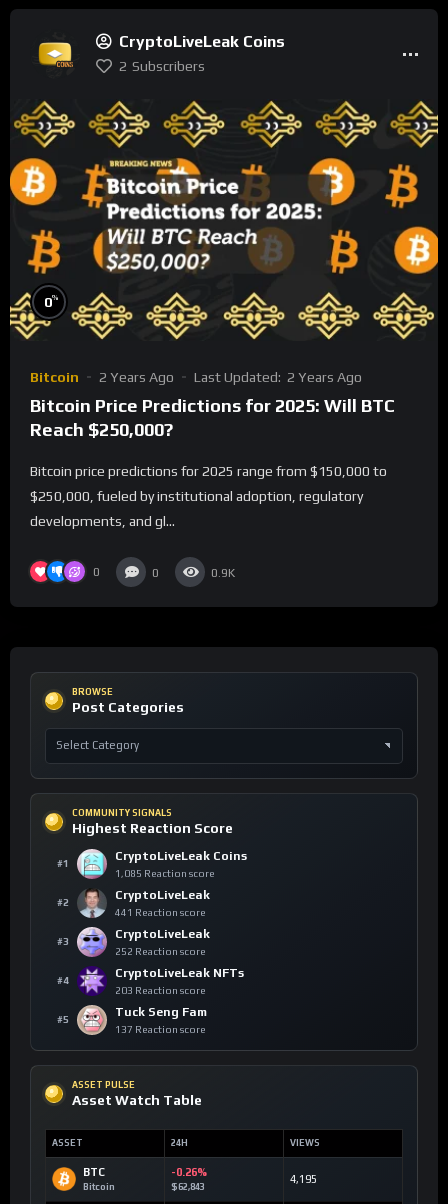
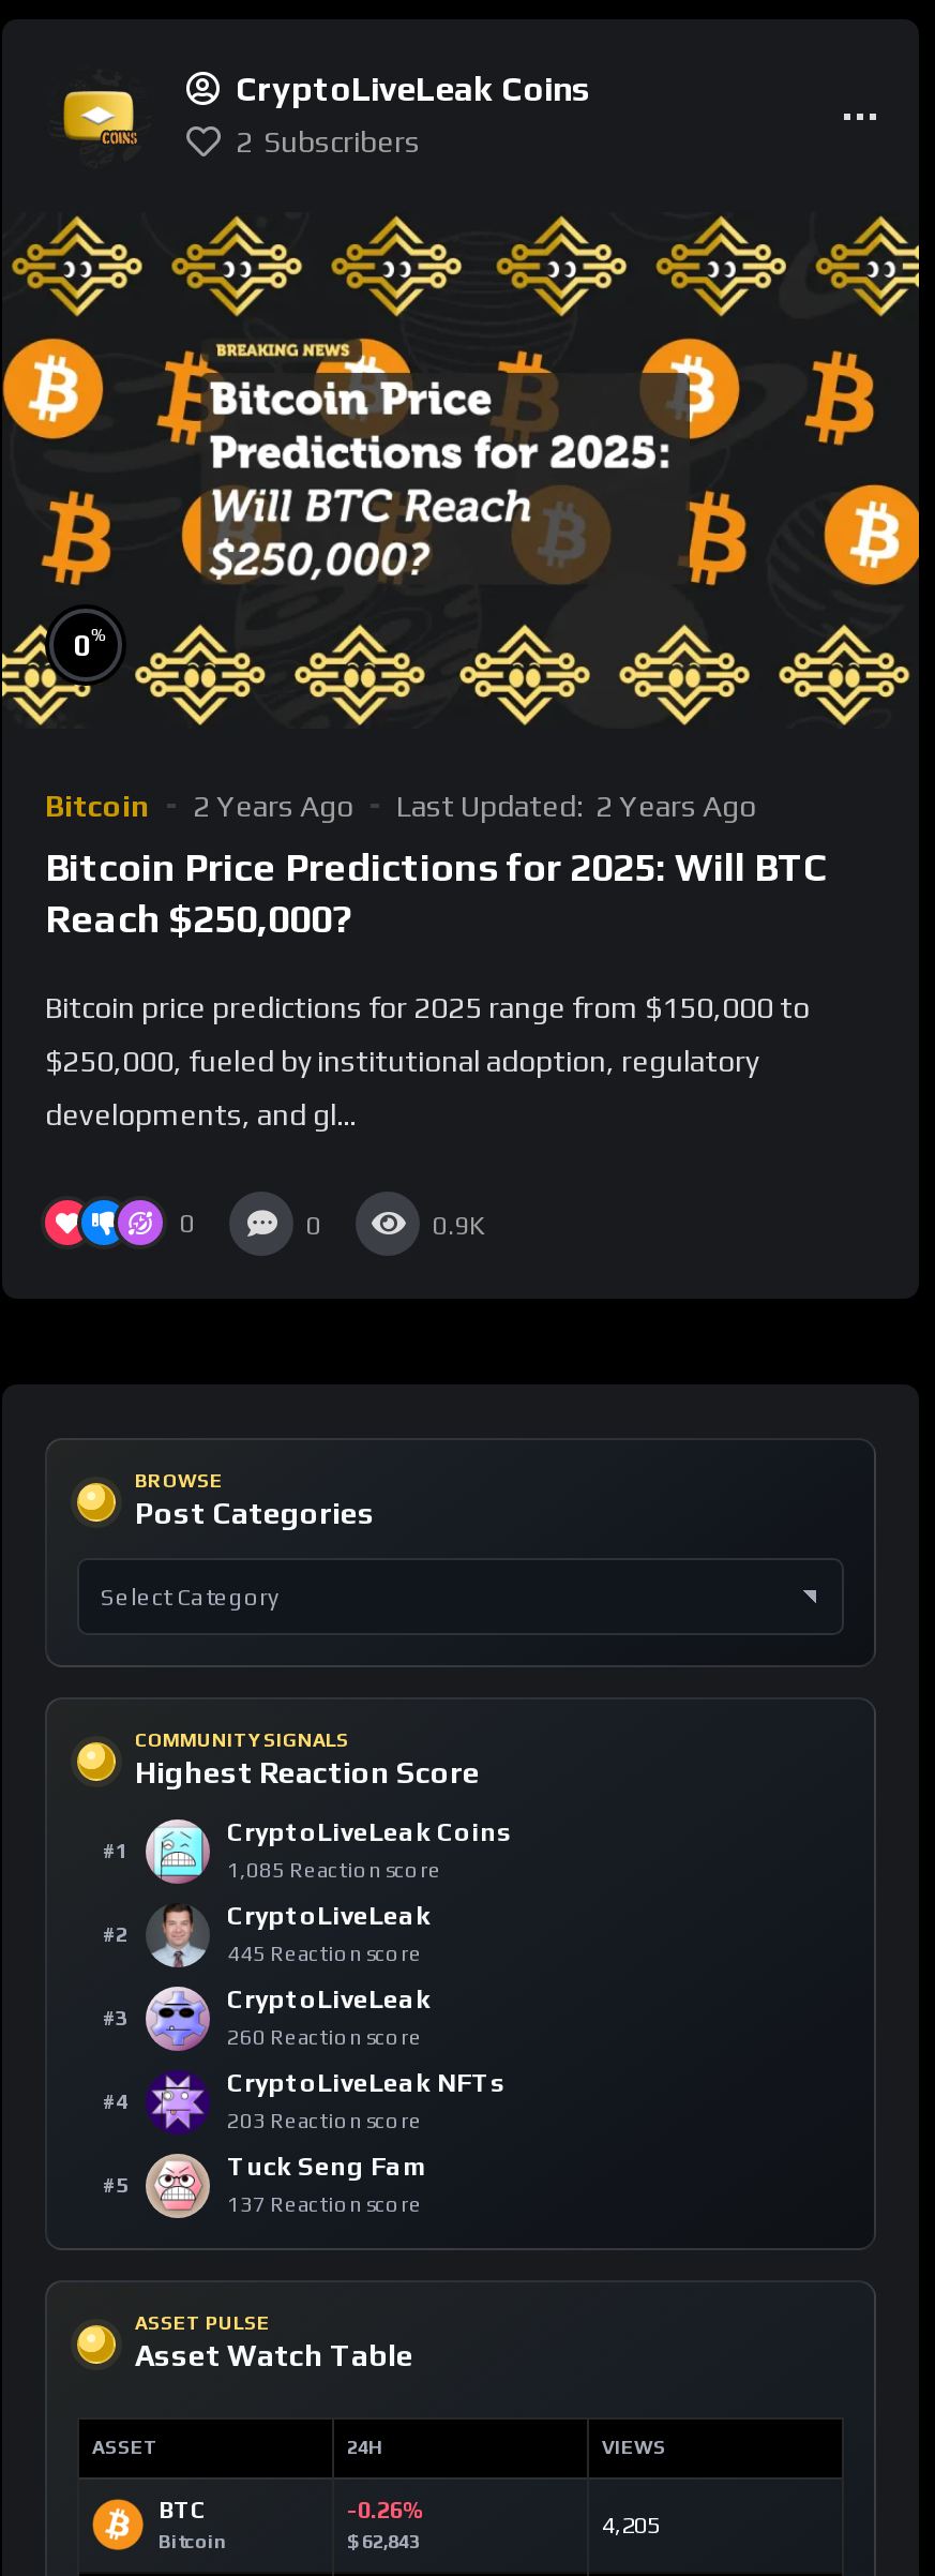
- 441 Reaction score
+ 445 Reaction score

- 252 Reaction score
+ 260 Reaction score

- 4,195
+ 4,205
